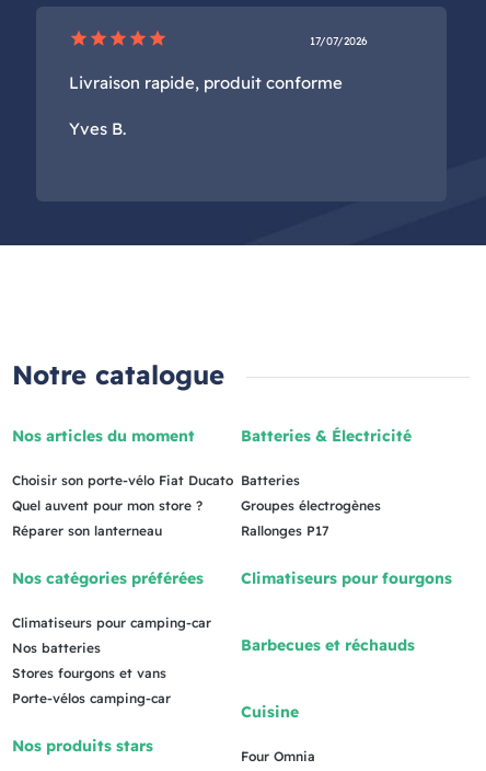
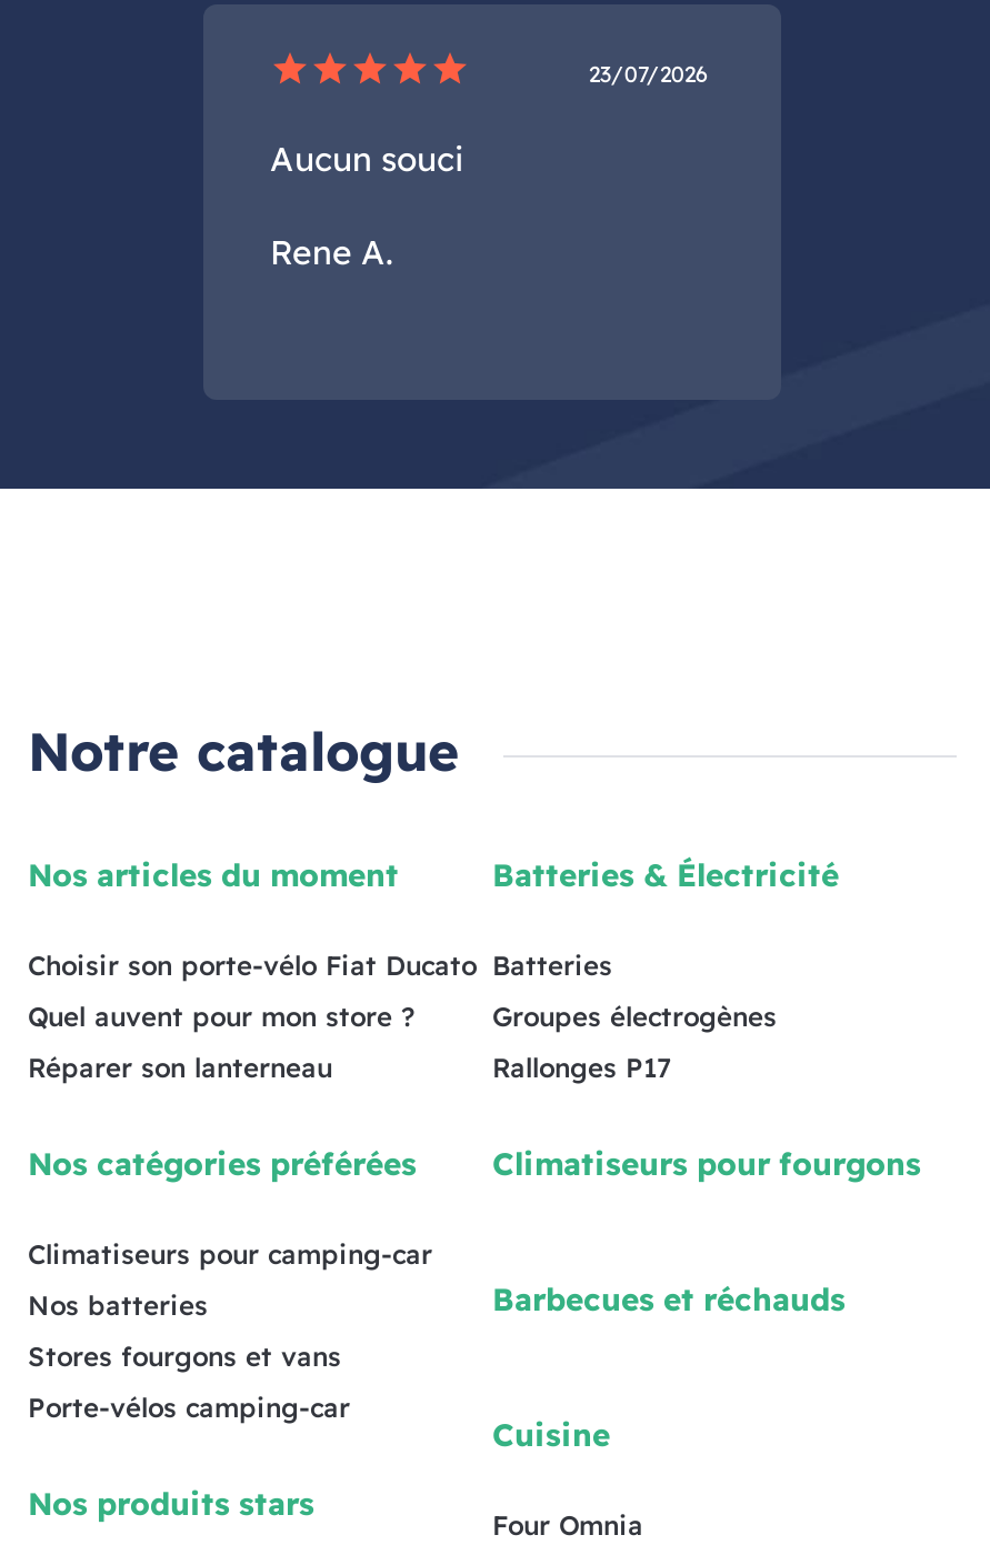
- 17/07/2026
+ 23/07/2026

- Livraison rapide, produit conforme
+ Aucun souci

- Yves B.
+ Rene A.
